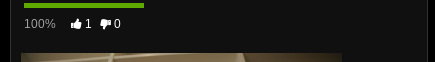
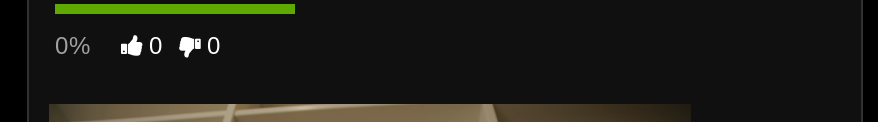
- 100%
- 1
+ 0%
+ 0
